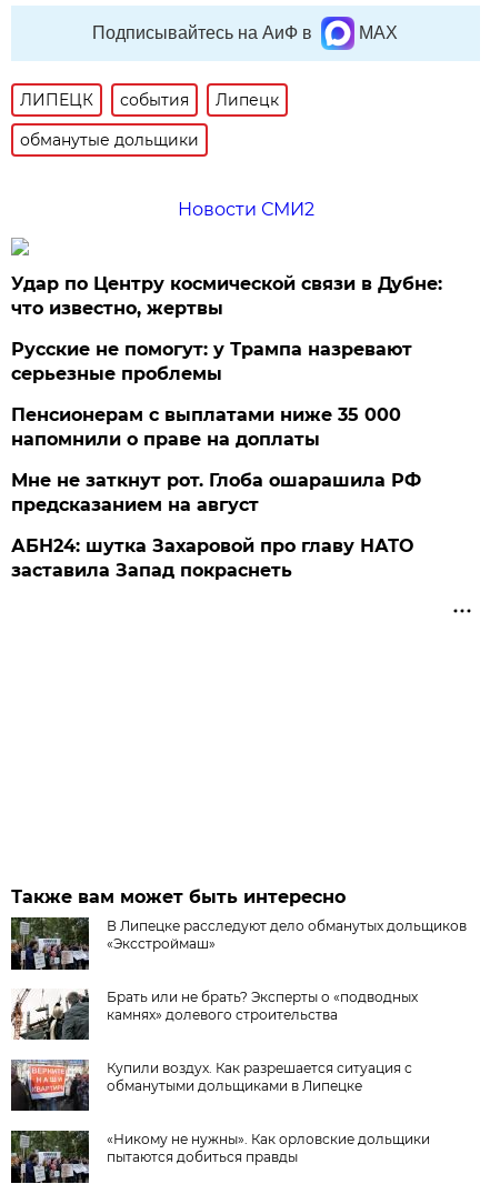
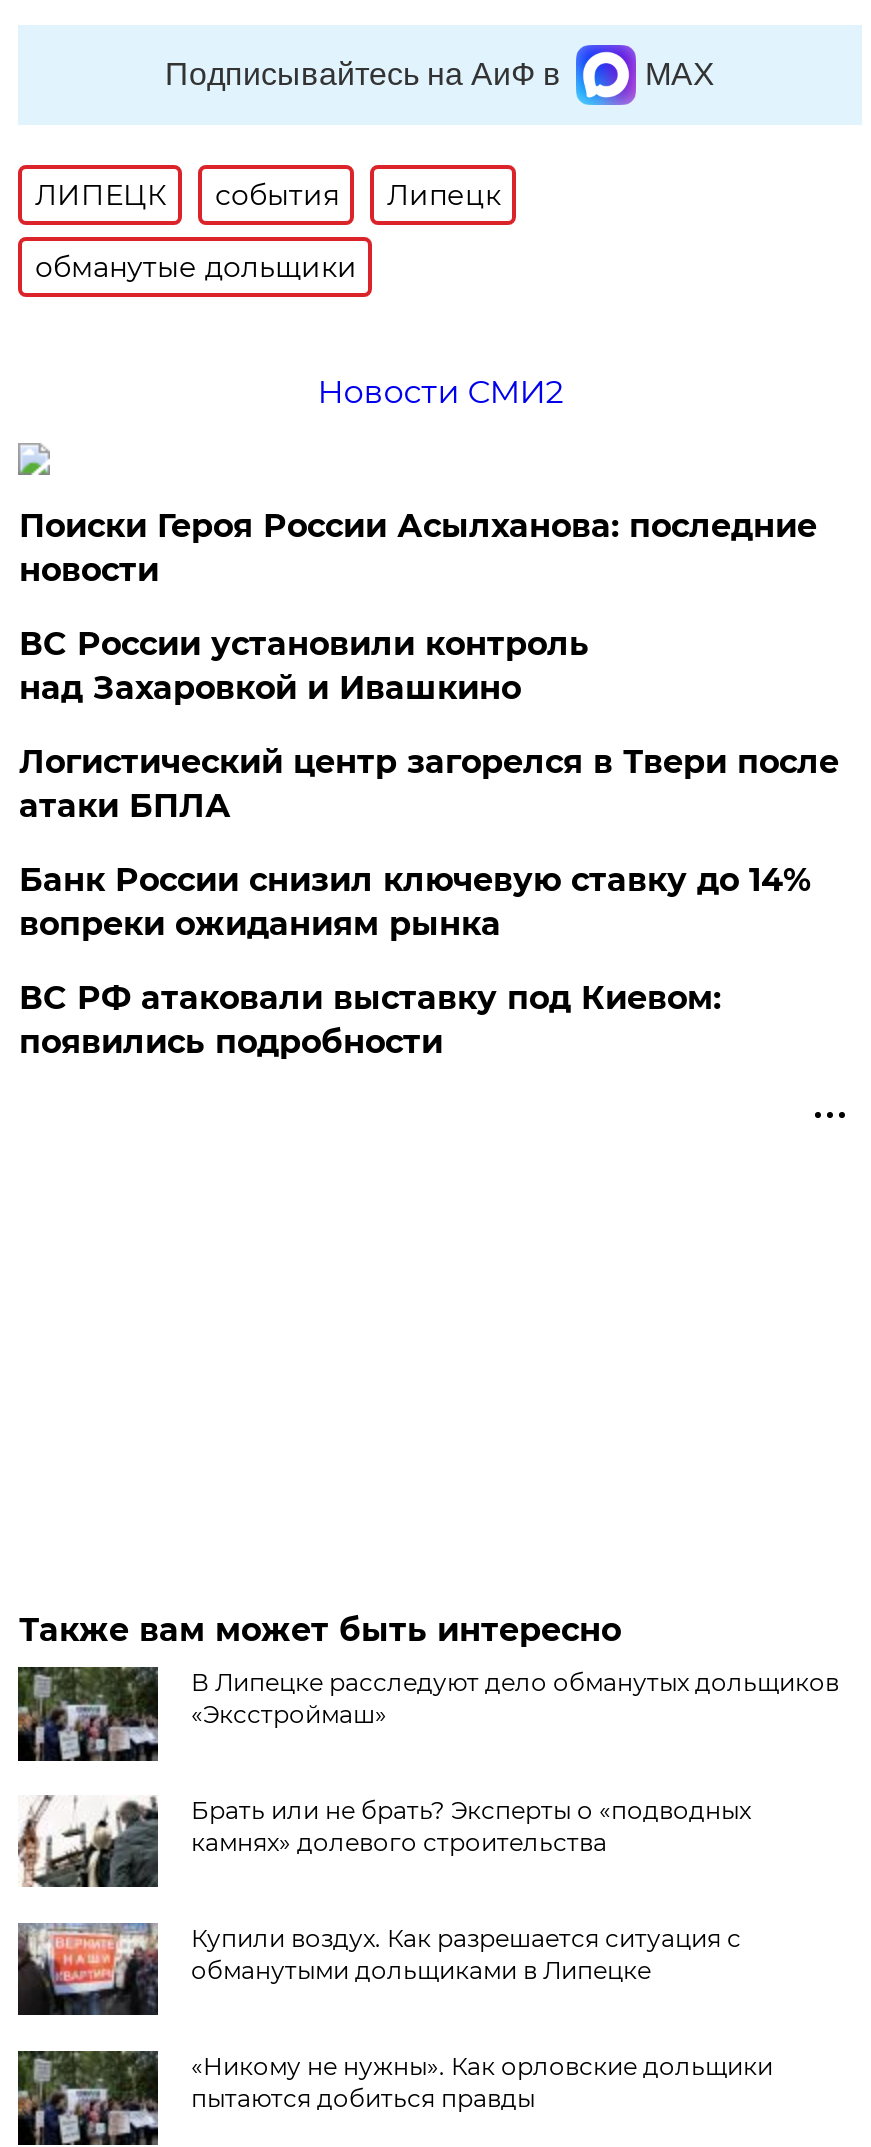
- Удар по Центру космической связи в Дубне:
- что известно, жертвы
+ Поиски Героя России Асылханова: последние
+ новости

- Русские не помогут: у Трампа назревают
- серьезные проблемы
+ ВС России установили контроль
+ над Захаровкой и Ивашкино

- Пенсионерам с выплатами ниже 35 000
- напомнили о праве на доплаты
+ Логистический центр загорелся в Твери после
+ атаки БПЛА

- Мне не заткнут рот. Глоба ошарашила РФ
- предсказанием на август
+ Банк России снизил ключевую ставку до 14%
+ вопреки ожиданиям рынка

- АБН24: шутка Захаровой про главу НАТО
- заставила Запад покраснеть
+ ВС РФ атаковали выставку под Киевом:
+ появились подробности
